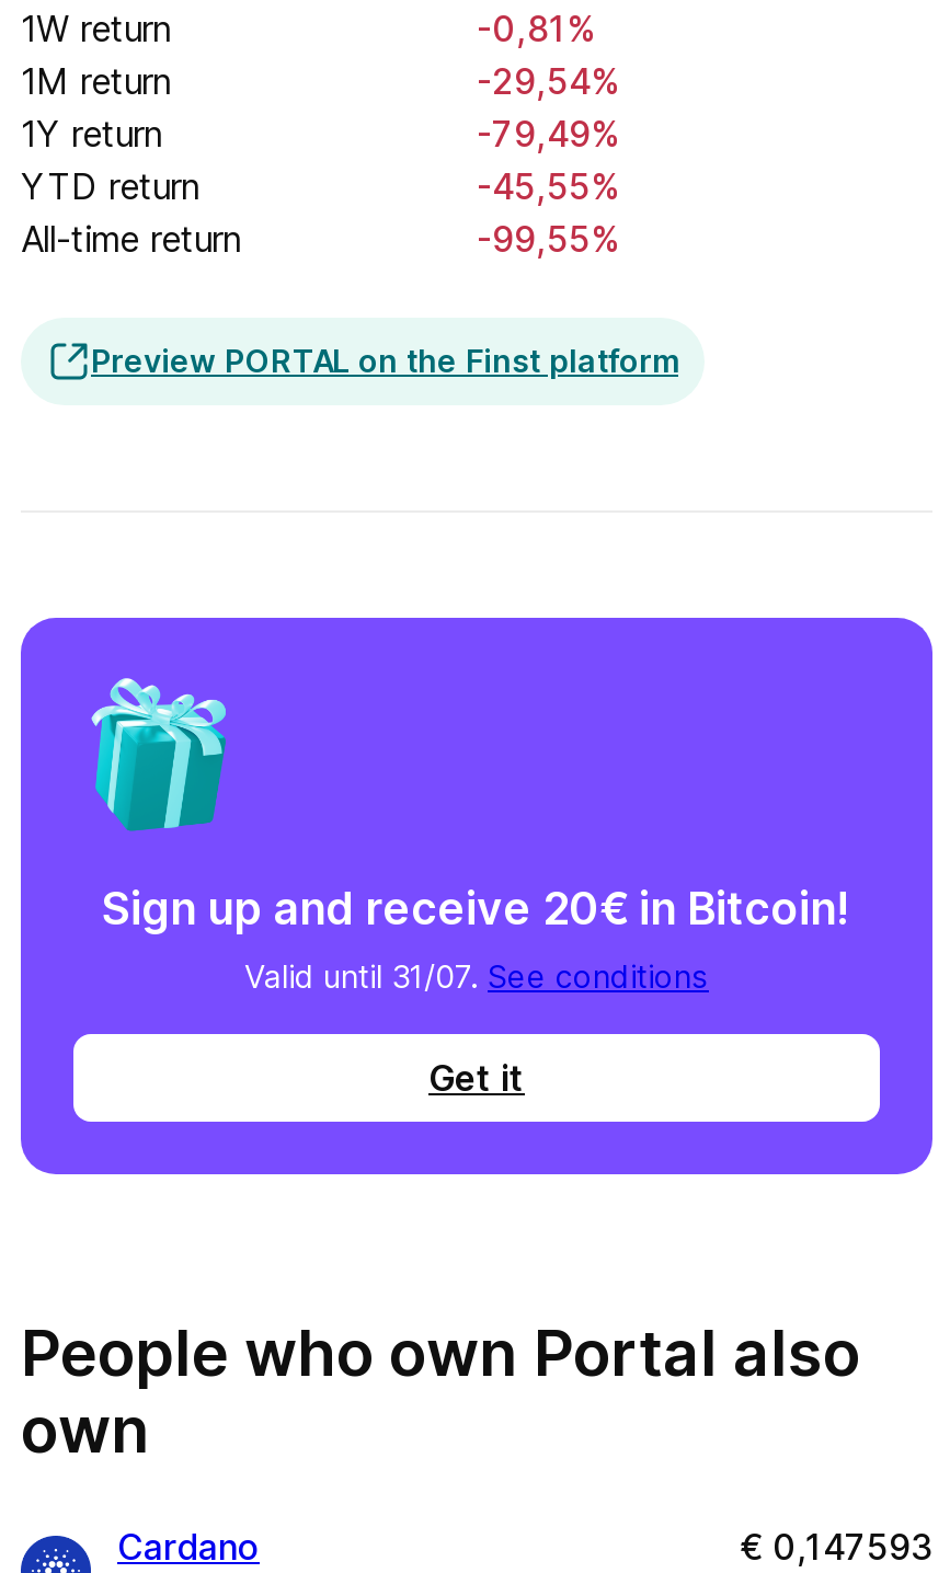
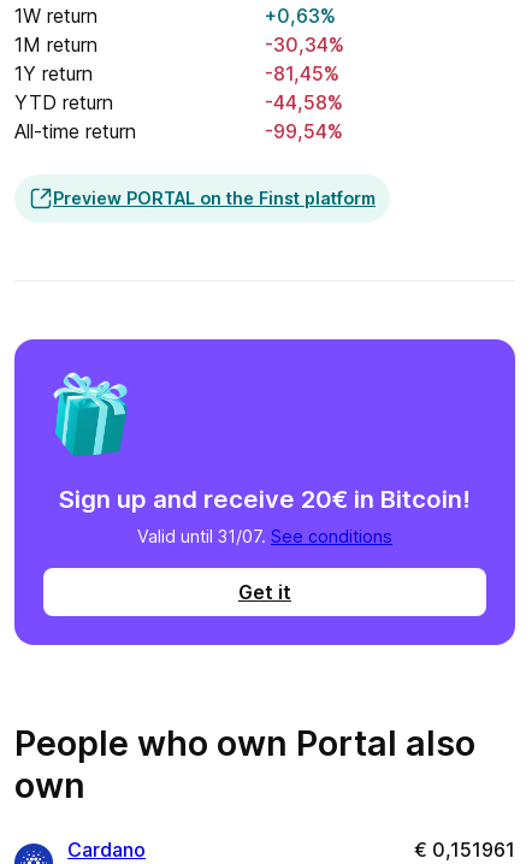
- -0,81%
+ +0,63%

- -29,54%
+ -30,34%

- -79,49%
+ -81,45%

- -45,55%
+ -44,58%

- -99,55%
+ -99,54%

- €0,147593
+ €0,151961
